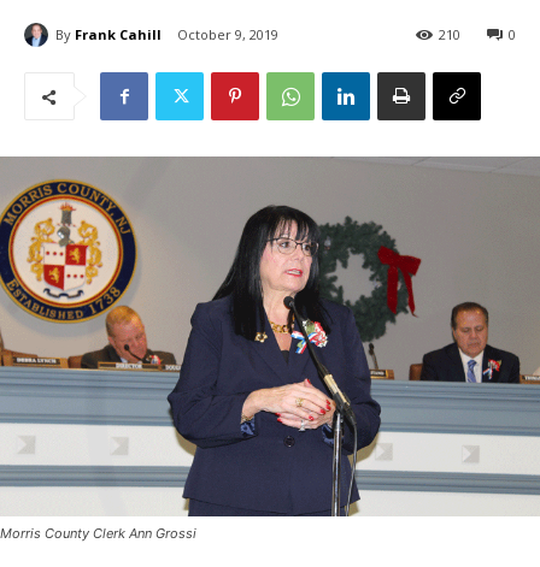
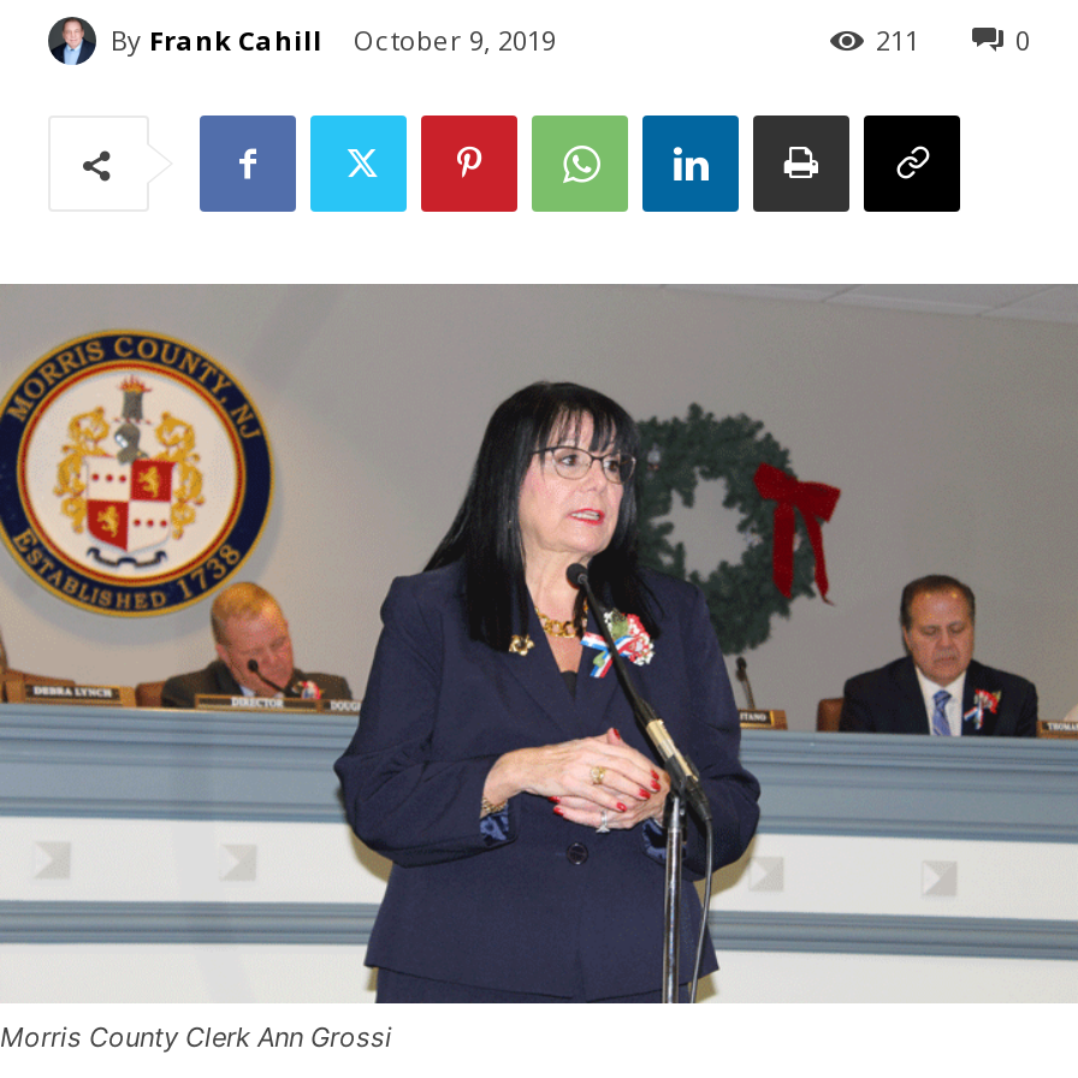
- 210
+ 211
